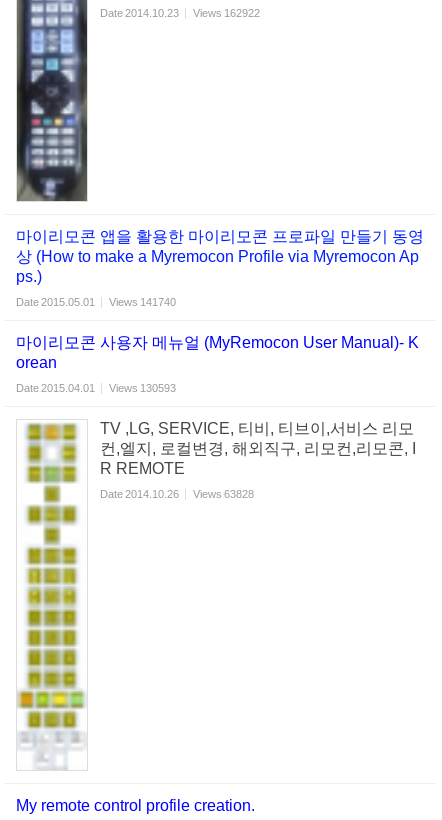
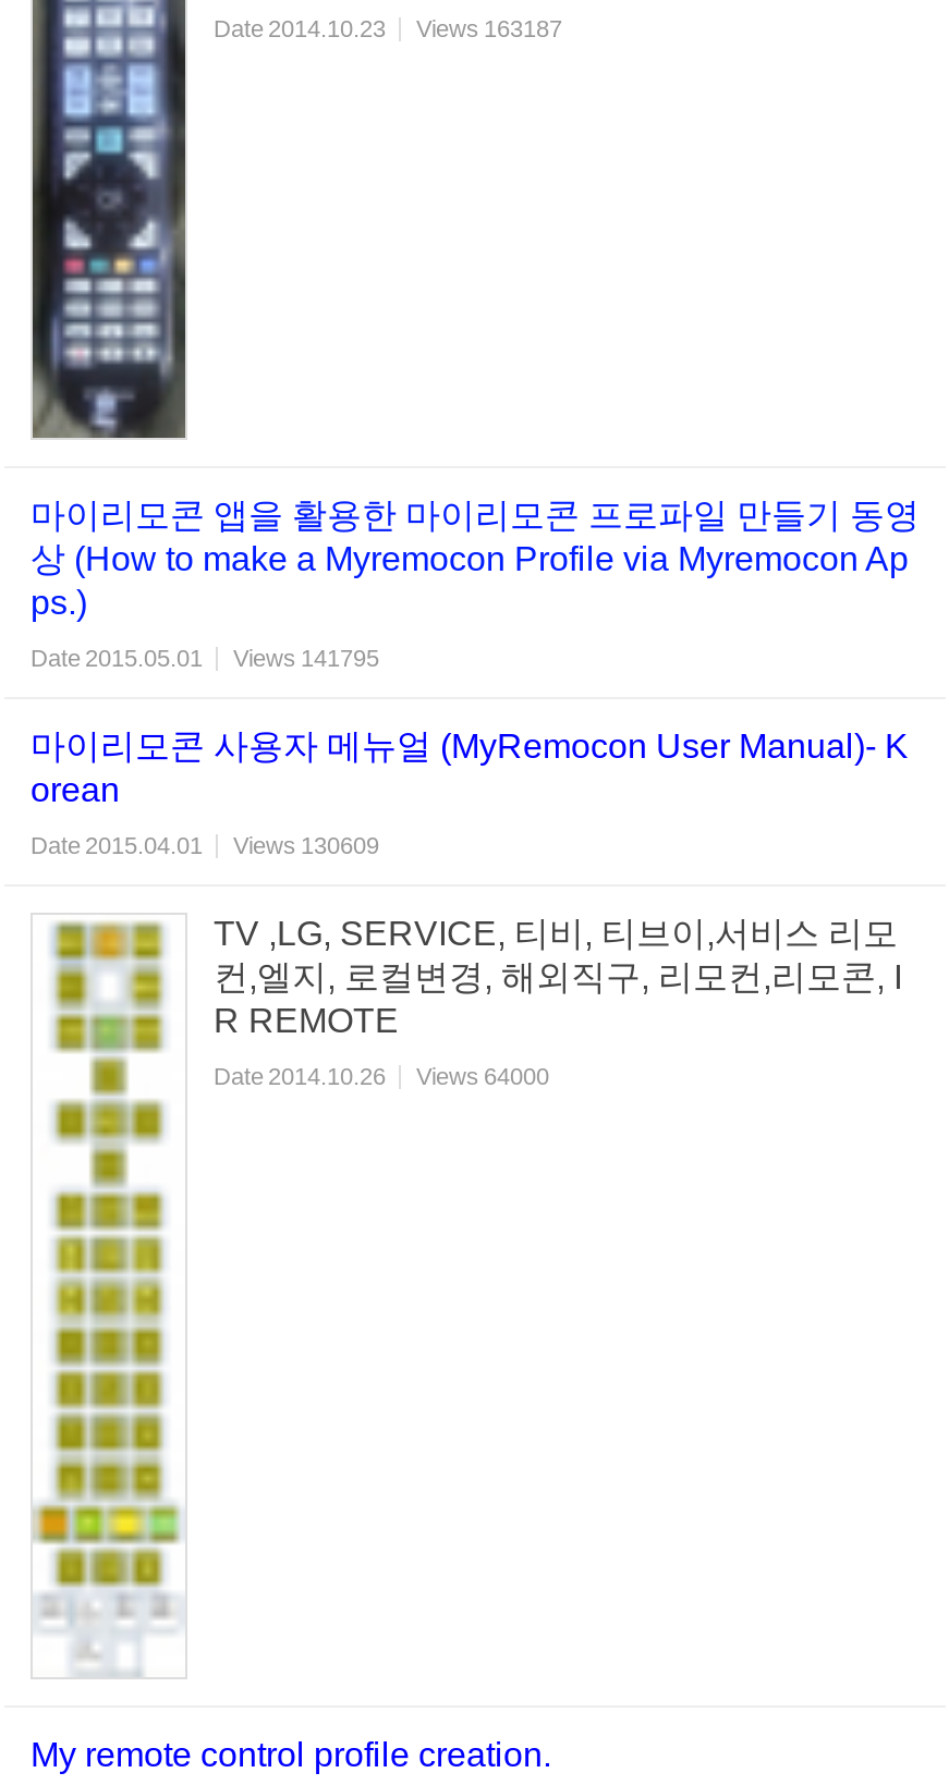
- Date 2014.10.23 Views 162922
+ Date 2014.10.23 Views 163187

- Date 2015.05.01 Views 141740
+ Date 2015.05.01 Views 141795

- Date 2015.04.01 Views 130593
+ Date 2015.04.01 Views 130609

- Date 2014.10.26 Views 63828
+ Date 2014.10.26 Views 64000
